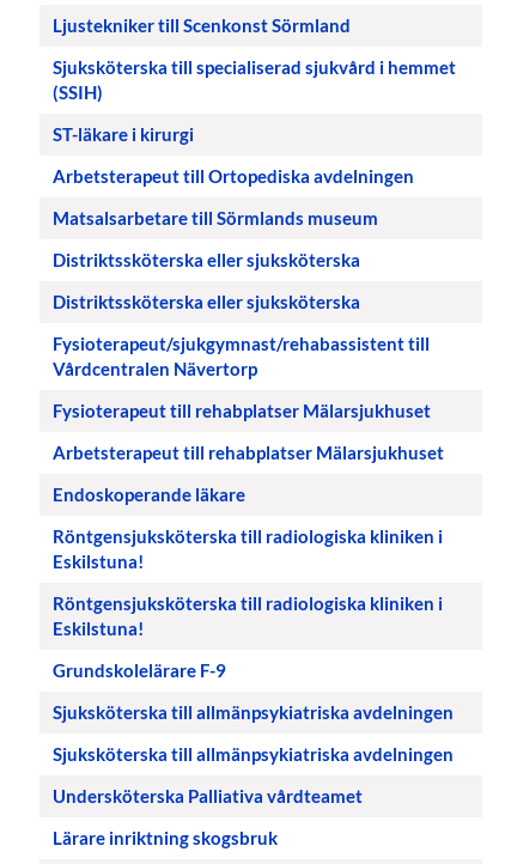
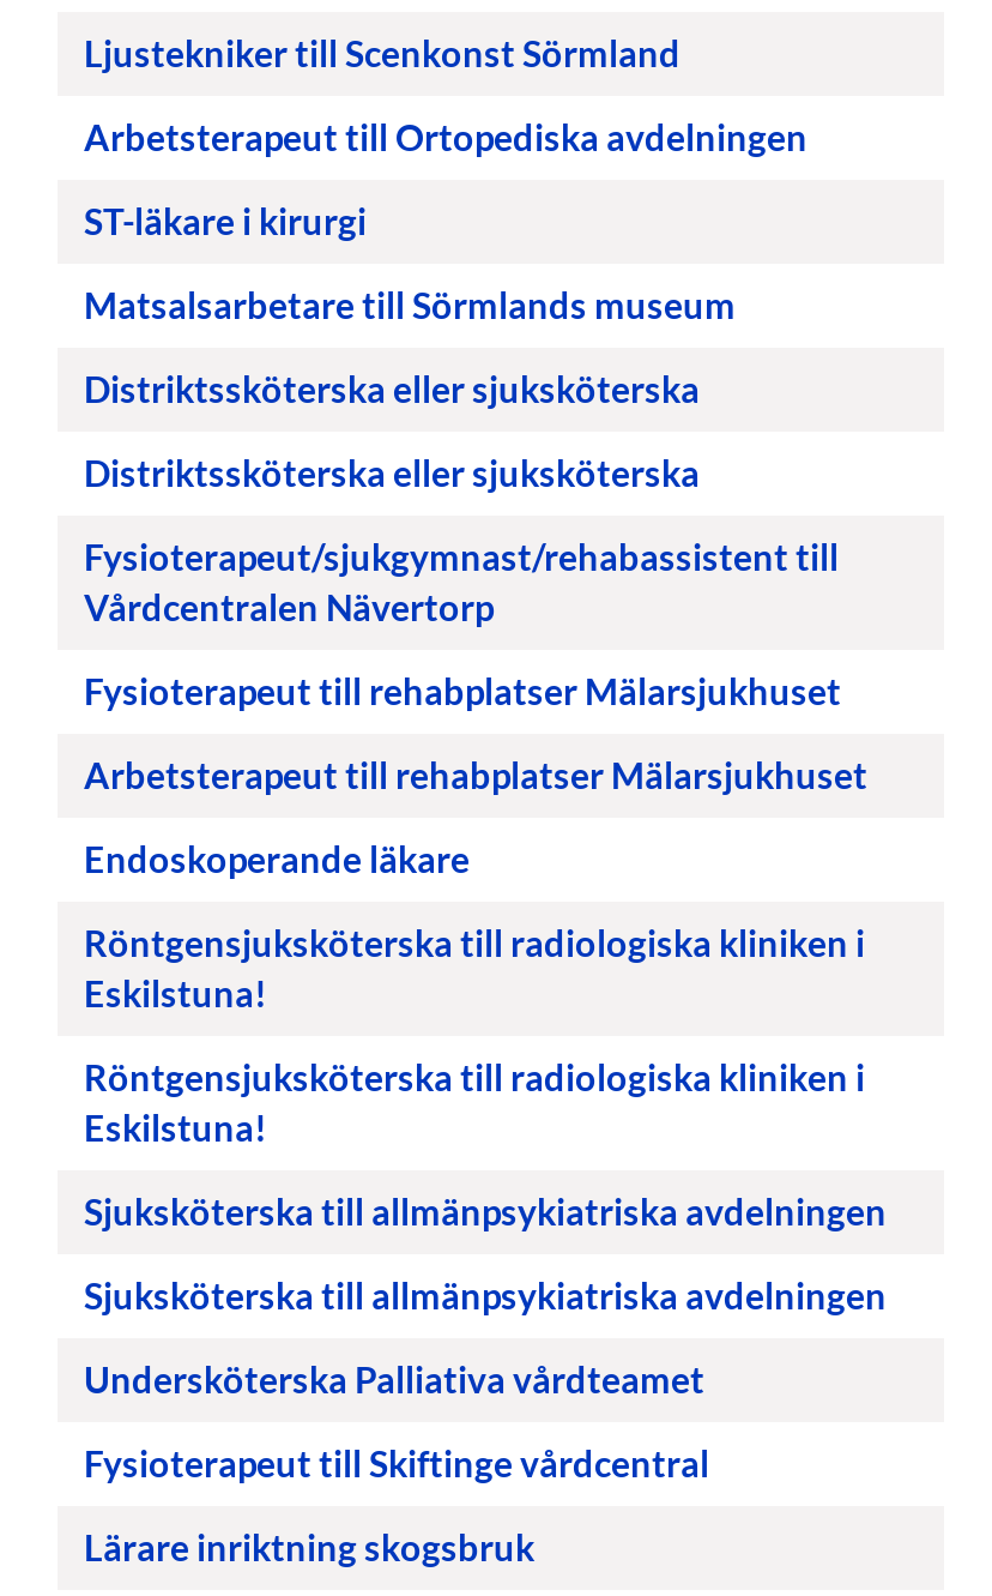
- Sjuksköterska till specialiserad sjukvård i hemmet
- (SSIH)

moved up: Arbetsterapeut till Ortopediska avdelningen

- Grundskolelärare F-9

moved up: Sjuksköterska till allmänpsykiatriska avdelningen | Sjuksköterska till allmänpsykiatriska avdelningen | Undersköterska Palliativa vårdteamet

+ Fysioterapeut till Skiftinge vårdcentral
